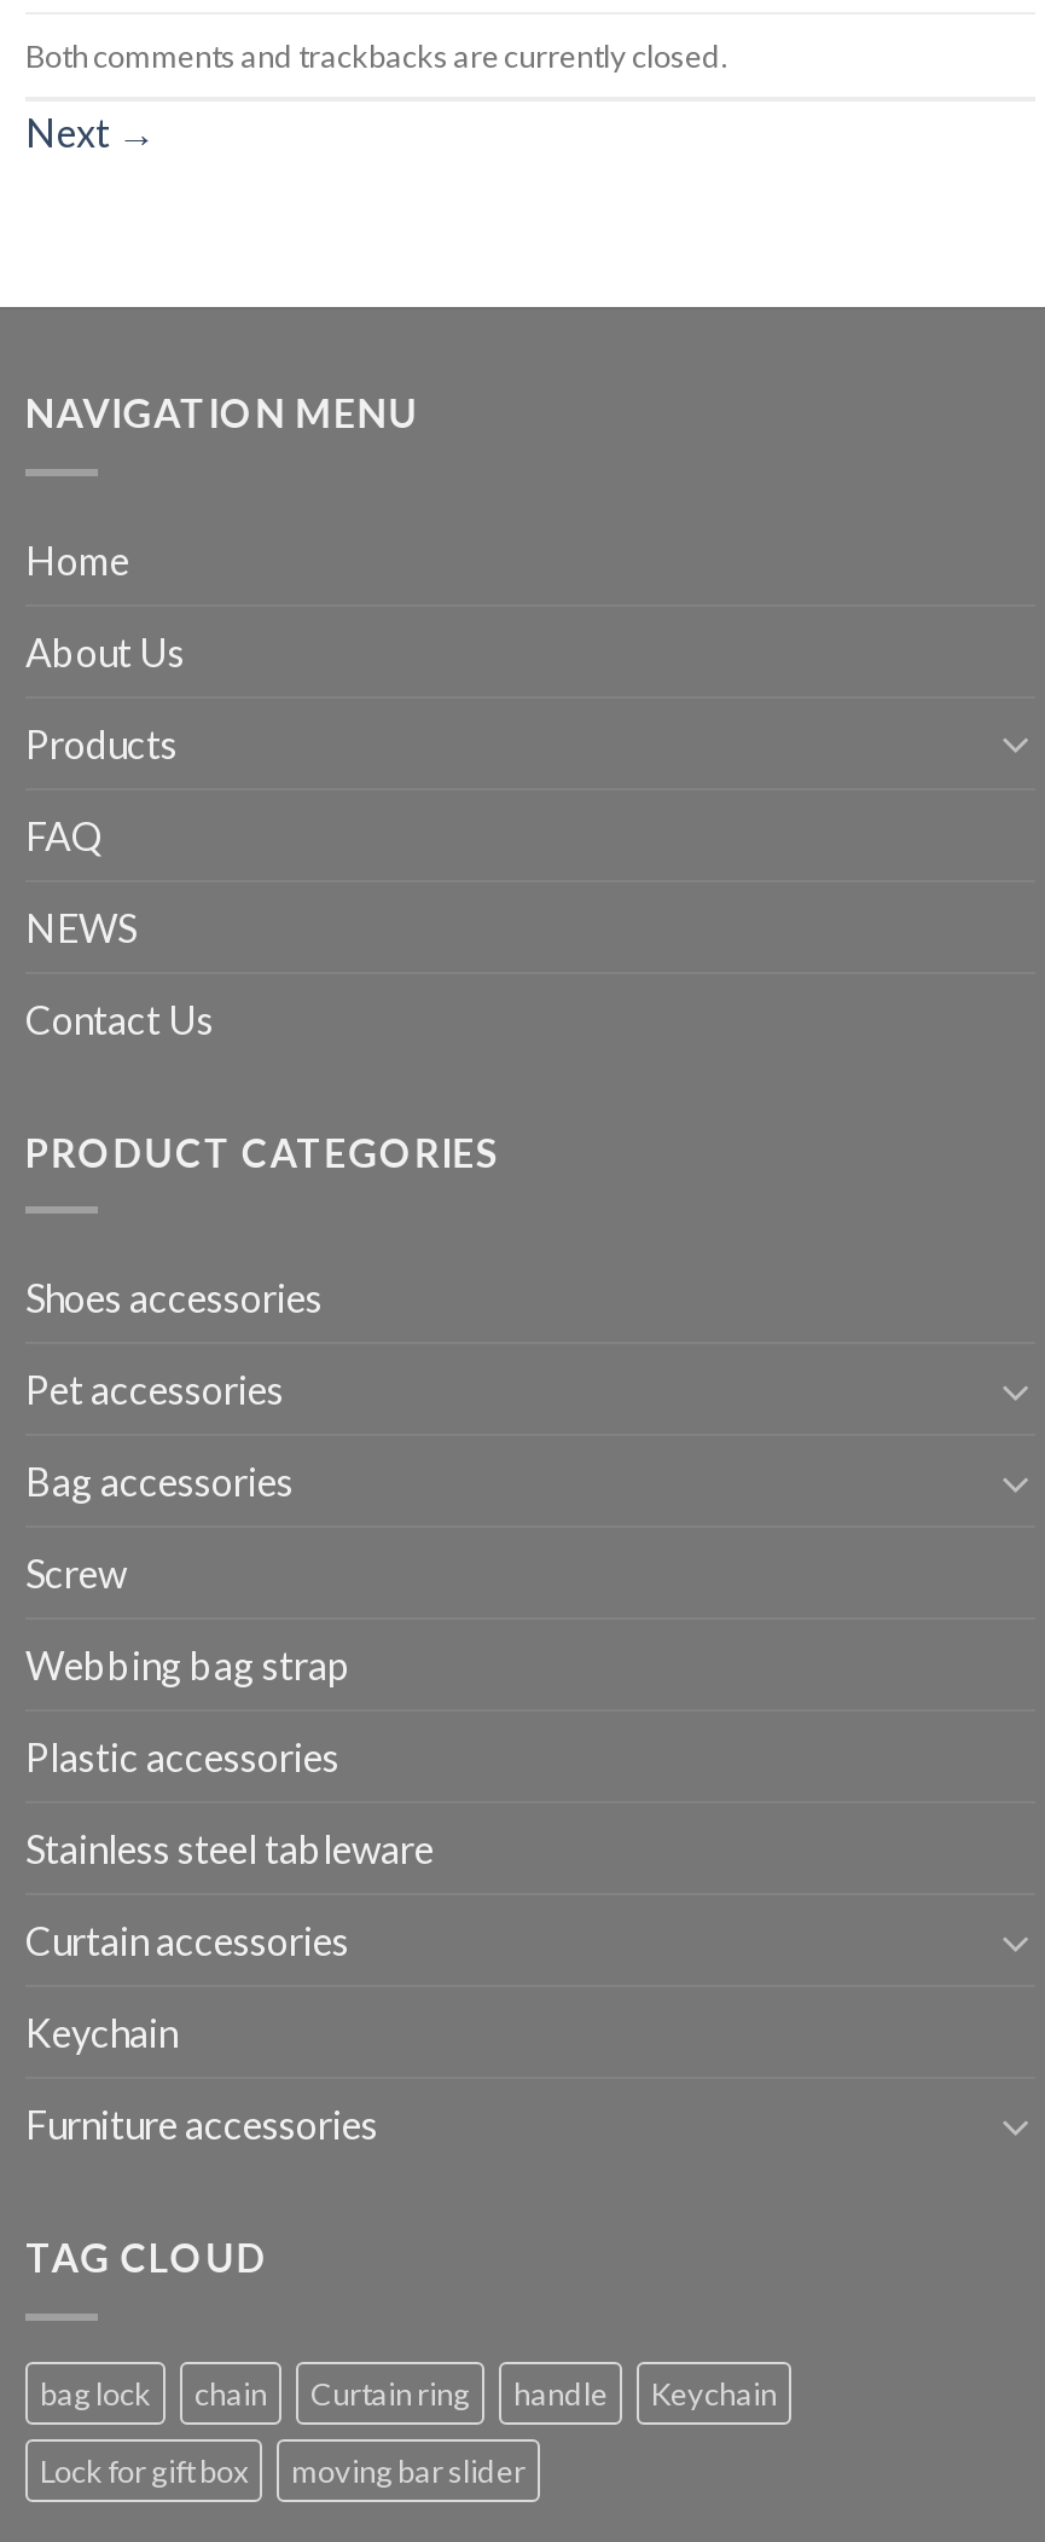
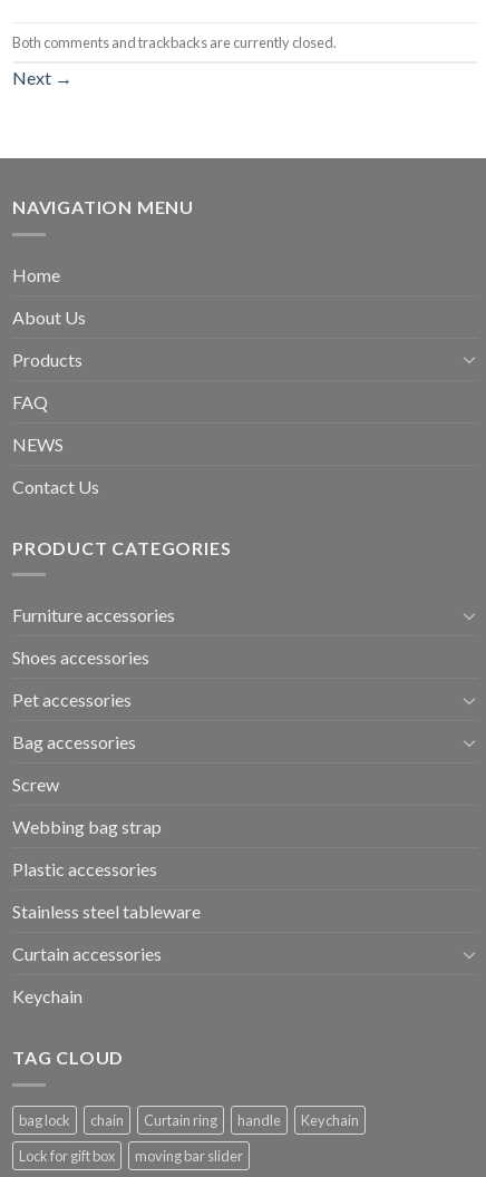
moved down: Shoes accessories | Pet accessories | Bag accessories | ... | Curtain accessories | Keychain

moved up: Furniture accessories
